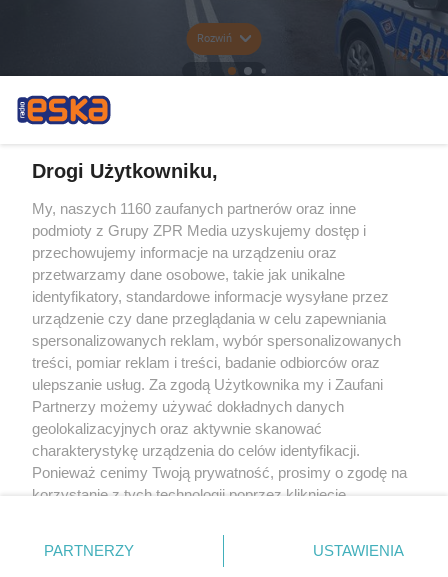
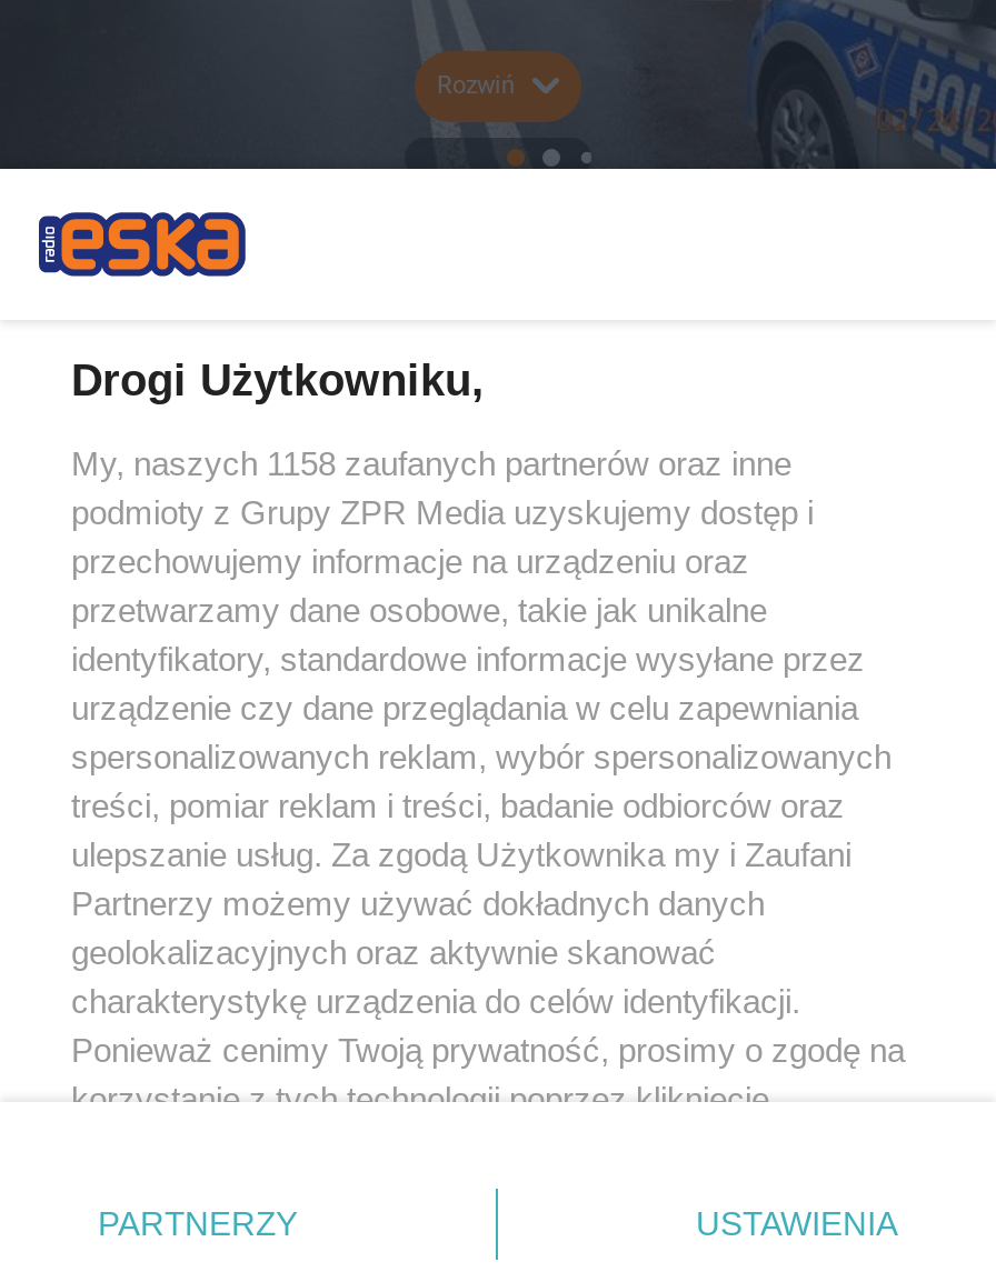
- My, naszych 1160 zaufanych partnerów oraz inne
+ My, naszych 1158 zaufanych partnerów oraz inne
